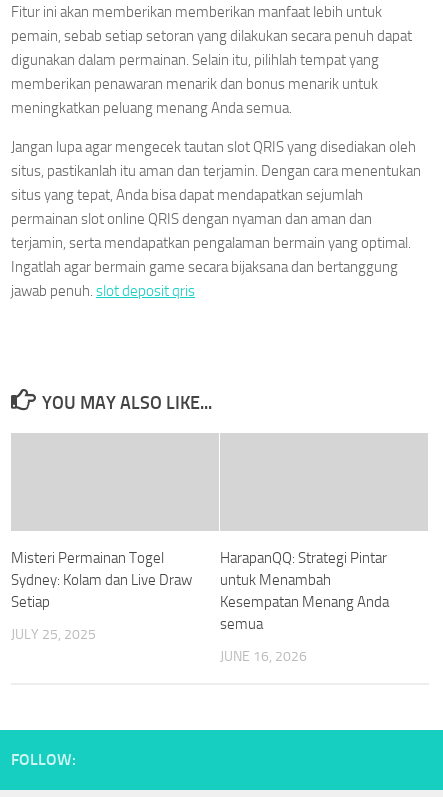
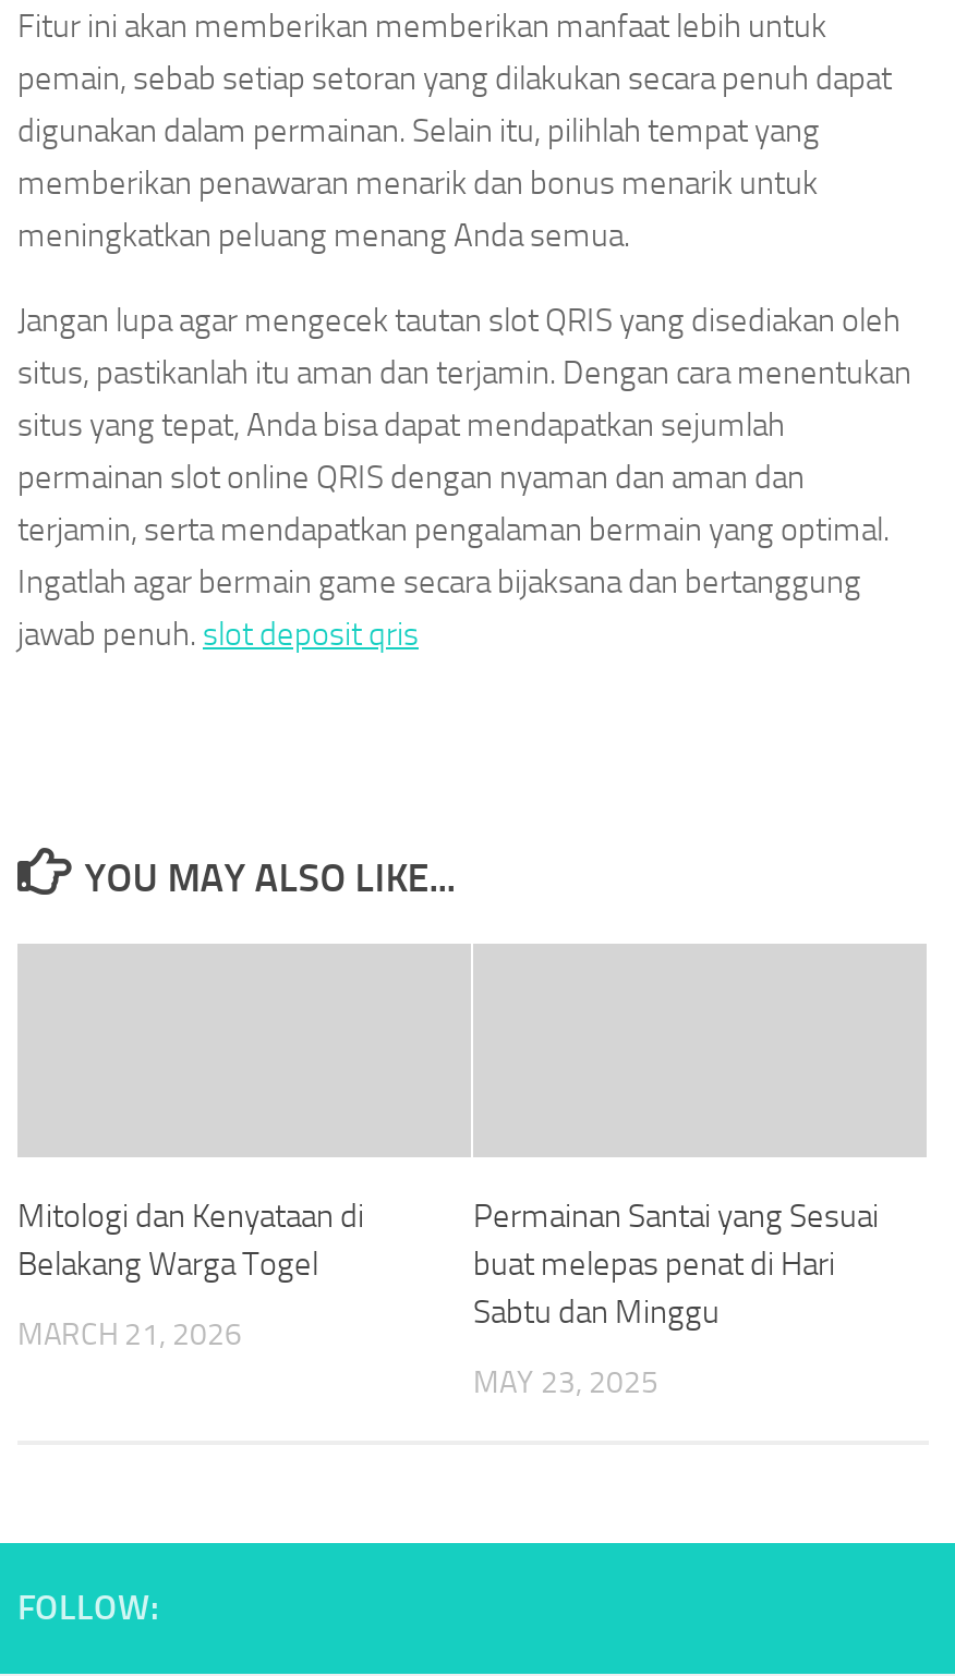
- Misteri Permainan Togel
- Sydney: Kolam dan Live Draw
- Setiap
+ Mitologi dan Kenyataan di
+ Belakang Warga Togel

- HarapanQQ: Strategi Pintar
- untuk Menambah
- Kesempatan Menang Anda
- semua
+ Permainan Santai yang Sesuai
+ buat melepas penat di Hari
+ Sabtu dan Minggu

- JULY 25, 2025
+ MARCH 21, 2026

- JUNE 16, 2026
+ MAY 23, 2025
